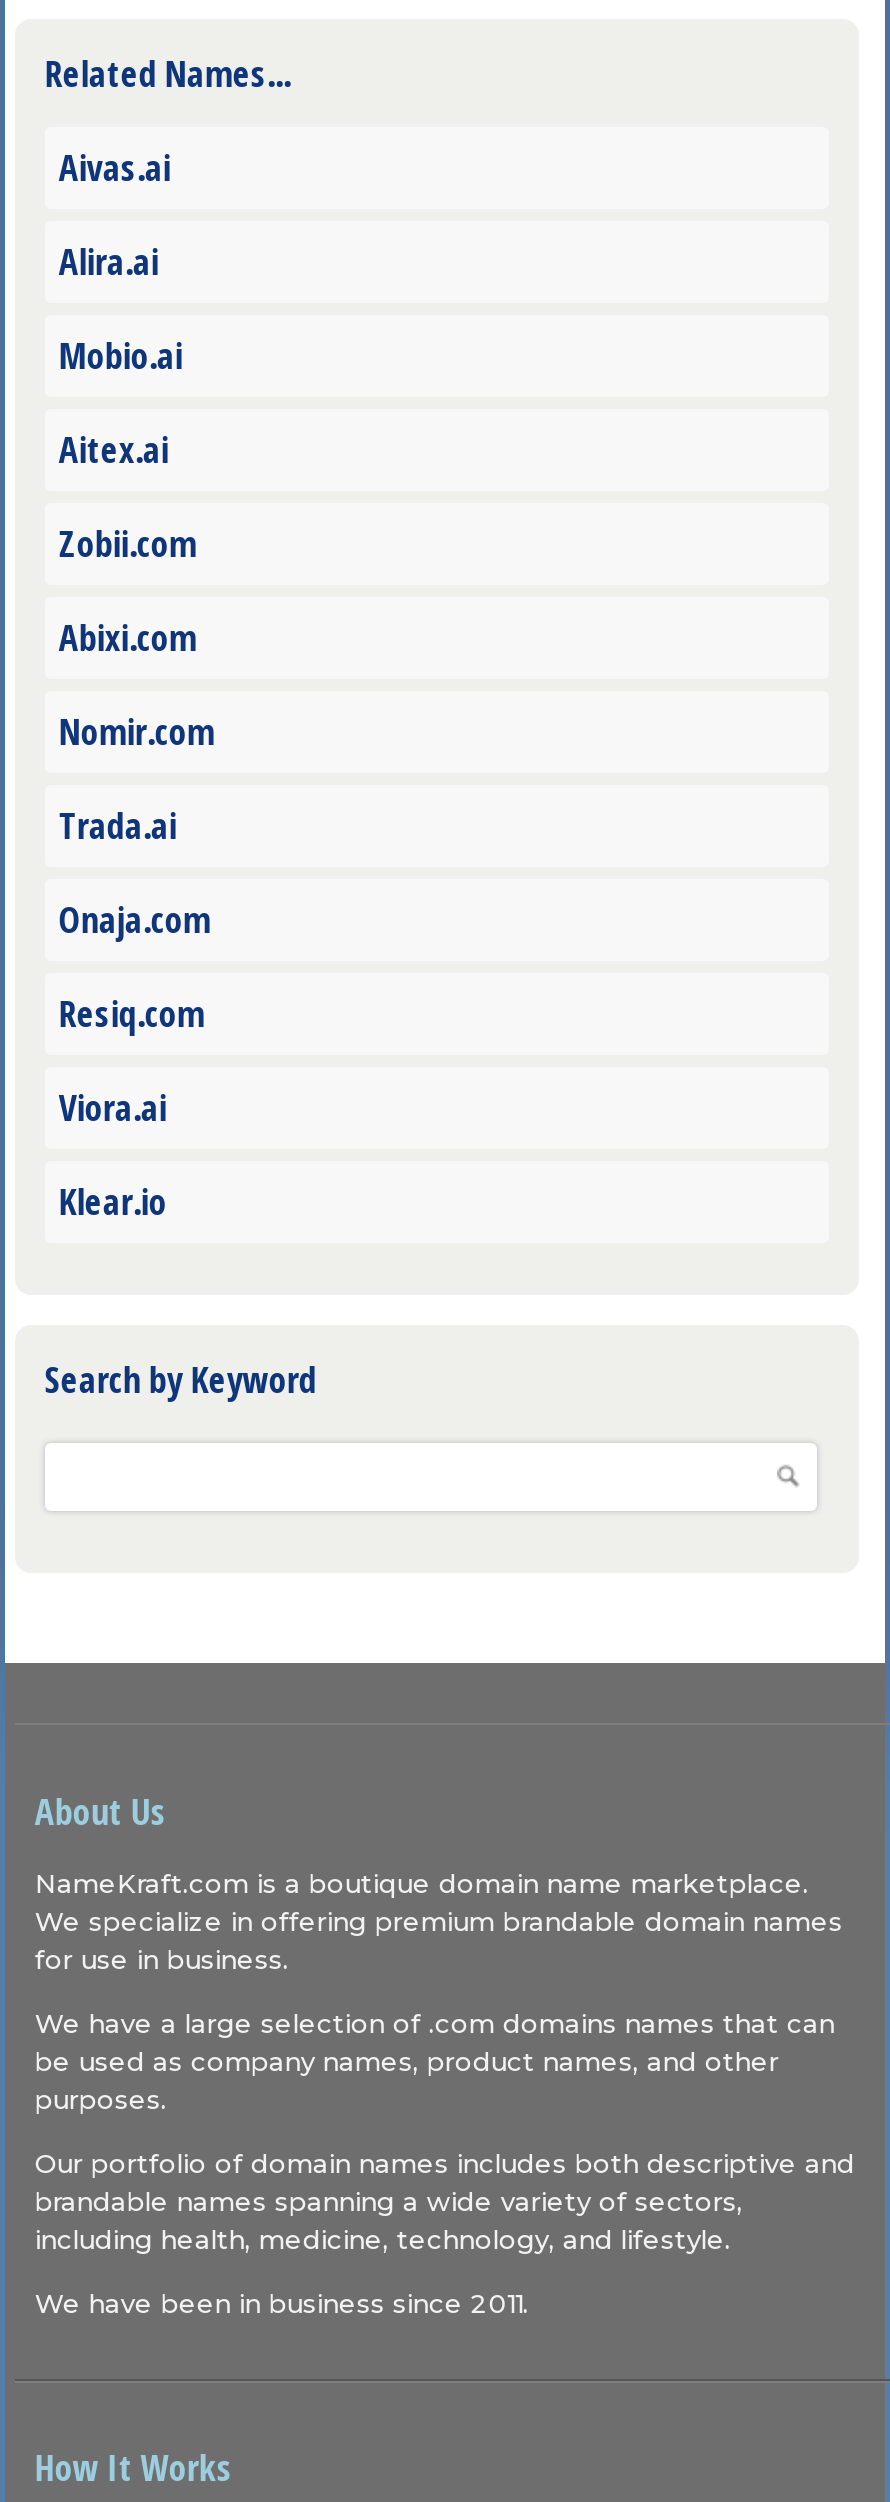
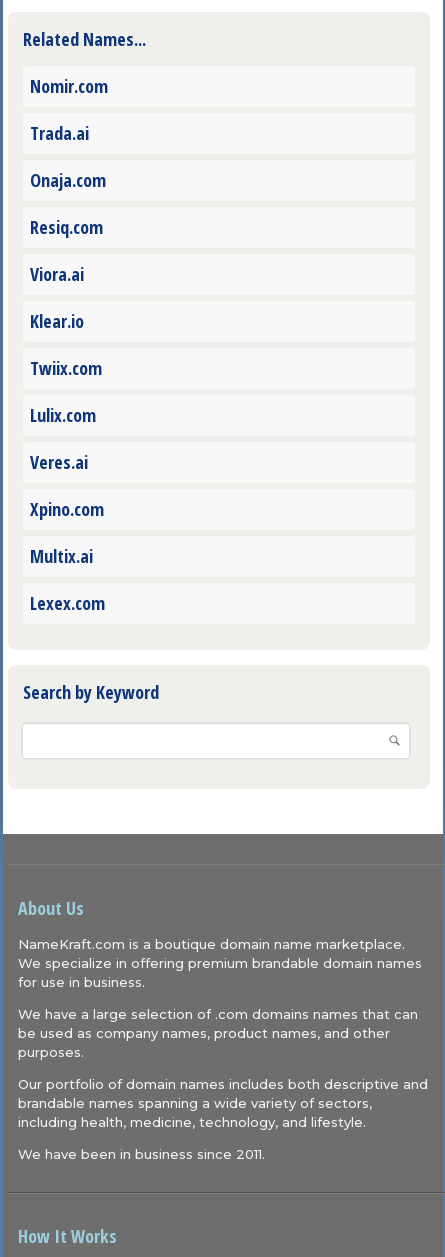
- Aivas.ai
- Alira.ai
- Mobio.ai
- Aitex.ai
- Zobii.com
- Abixi.com

moved up: Nomir.com | Trada.ai | Onaja.com | Resiq.com | Viora.ai | Klear.io

+ Twiix.com
+ Lulix.com
+ Veres.ai
+ Xpino.com
+ Multix.ai
+ Lexex.com
